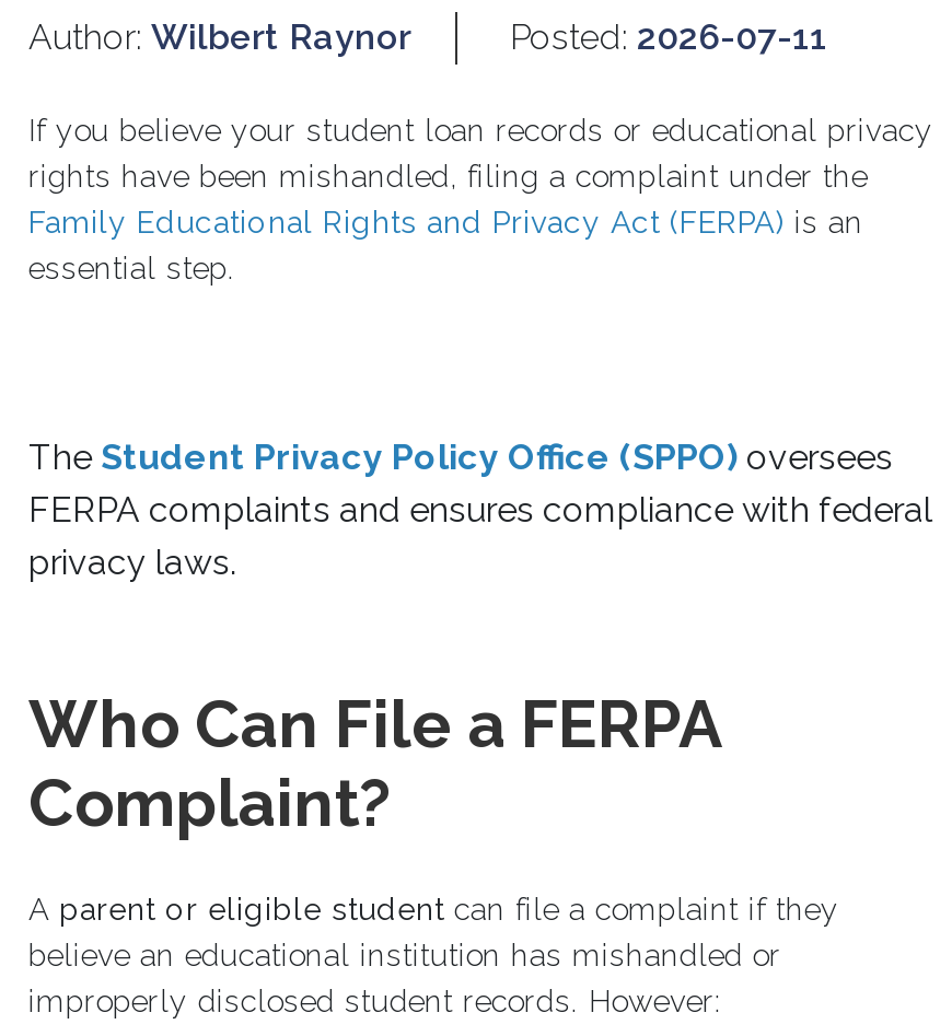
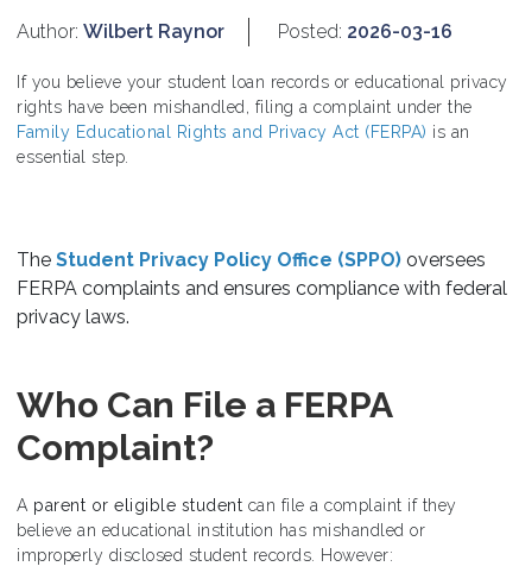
- Posted: 2026-07-11
+ Posted: 2026-03-16
